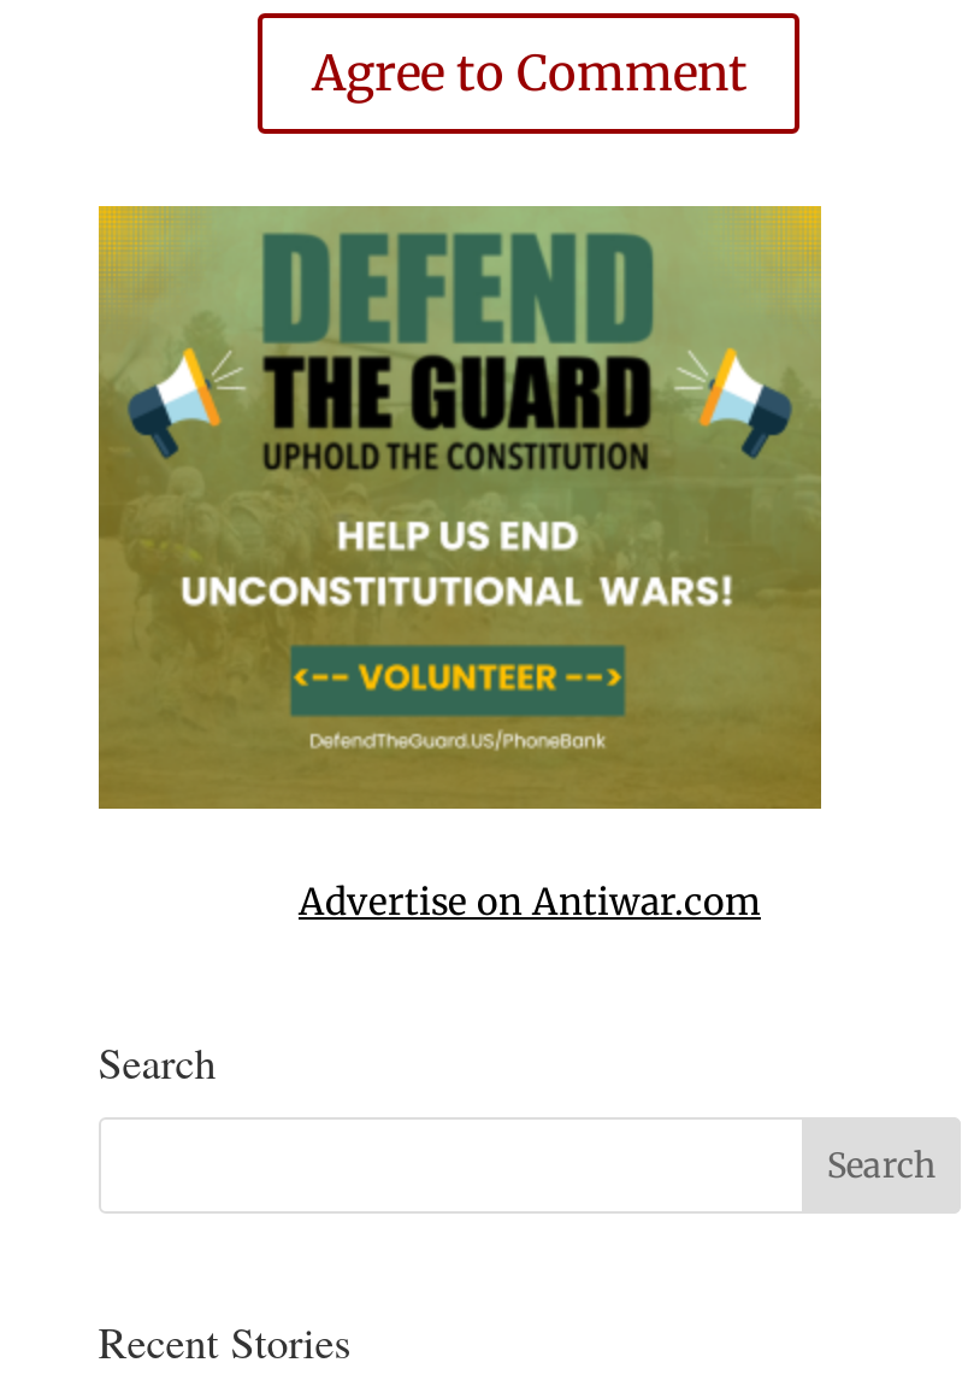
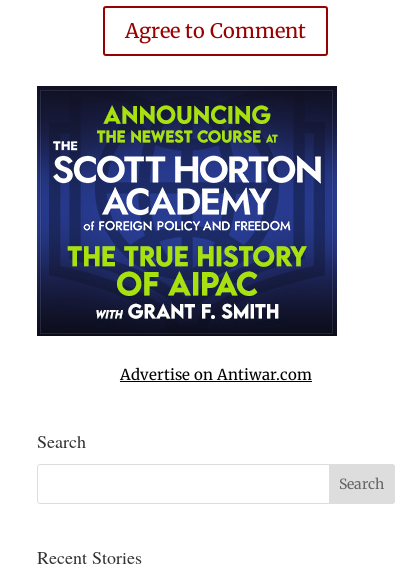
- [image]
+ [image]
